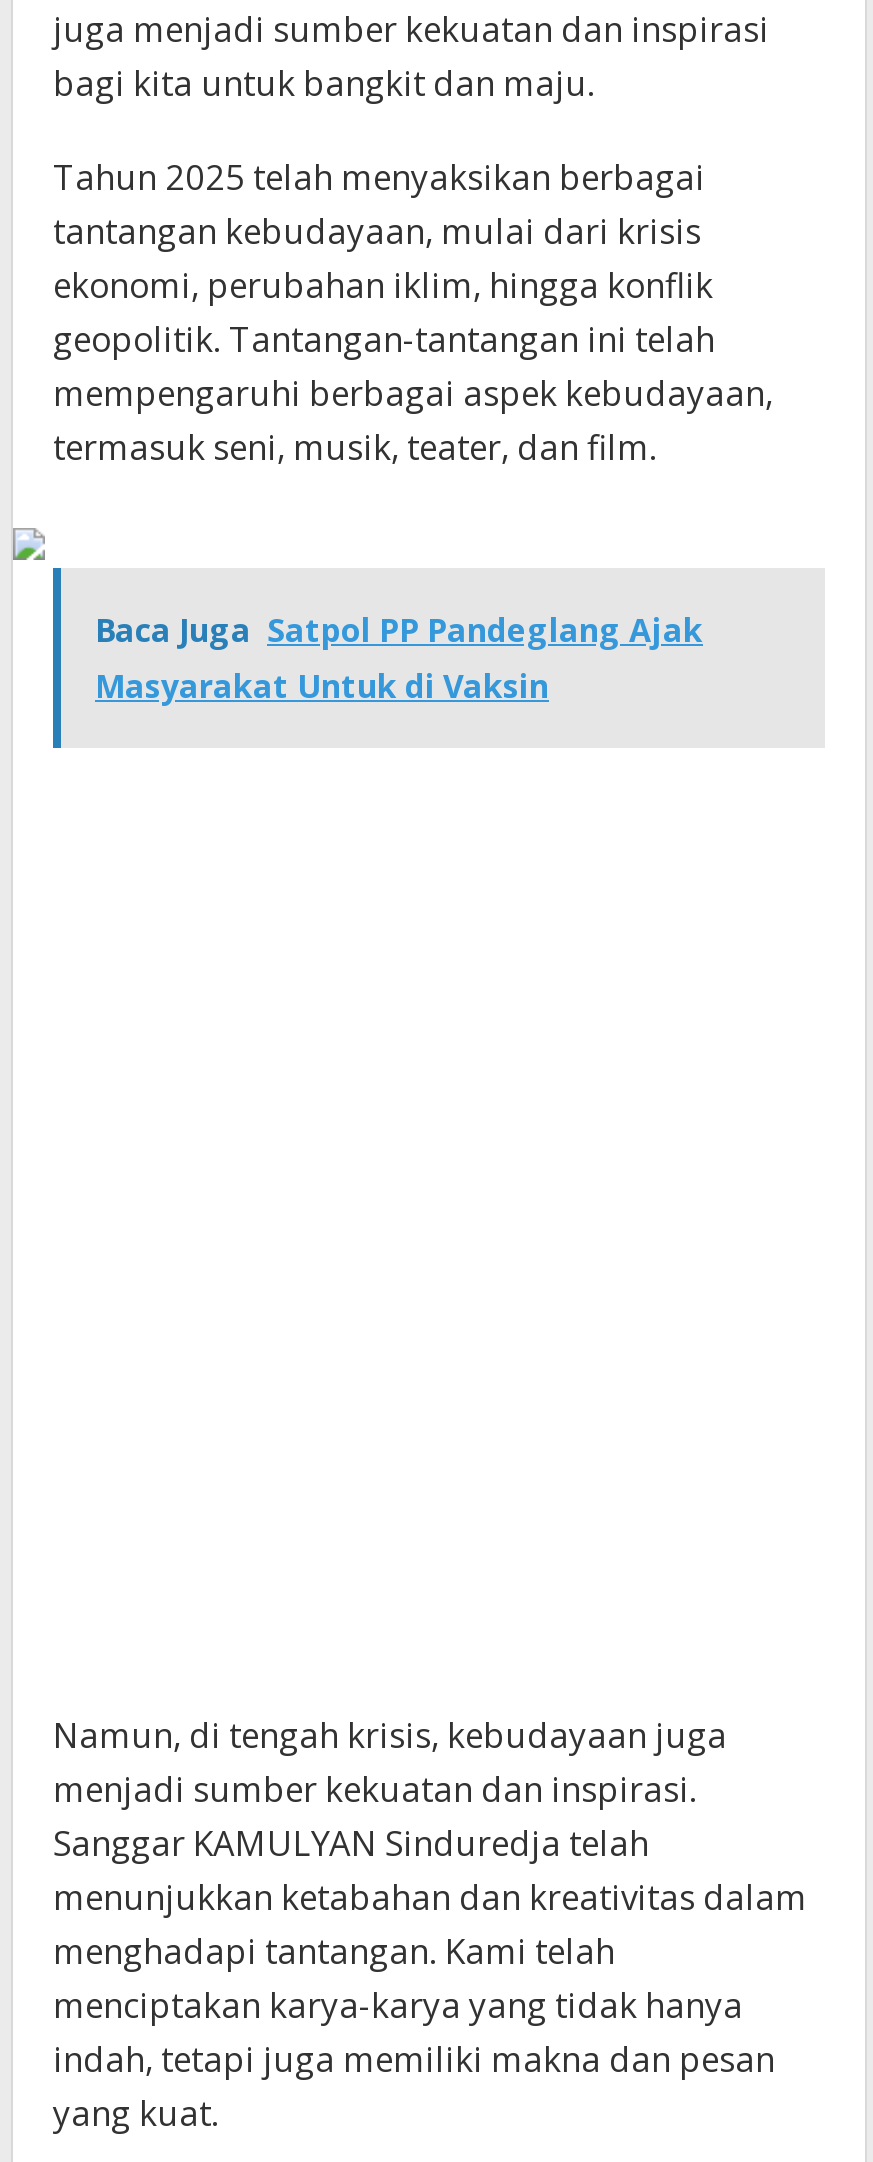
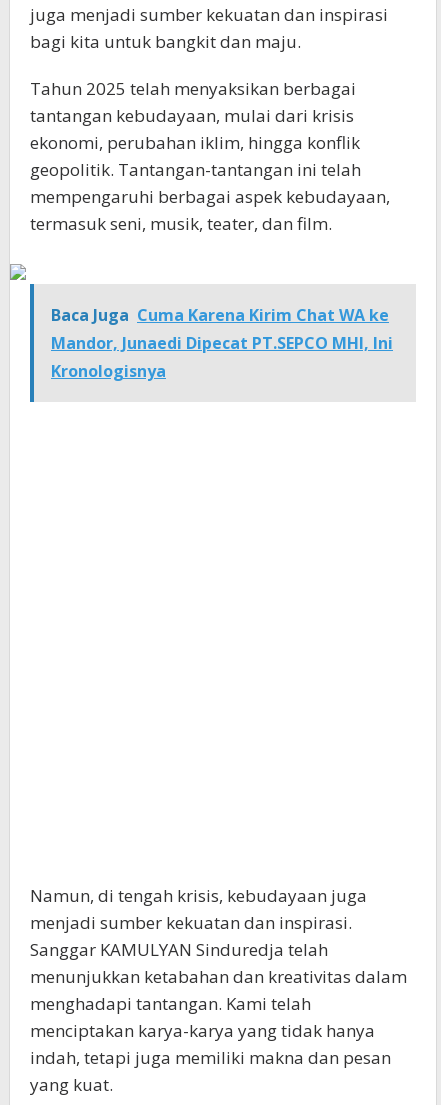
- Baca Juga Satpol PP Pandeglang Ajak
- Masyarakat Untuk di Vaksin
+ Baca Juga Cuma Karena Kirim Chat WA ke
+ Mandor, Junaedi Dipecat PT.SEPCO MHI, Ini
+ Kronologisnya
